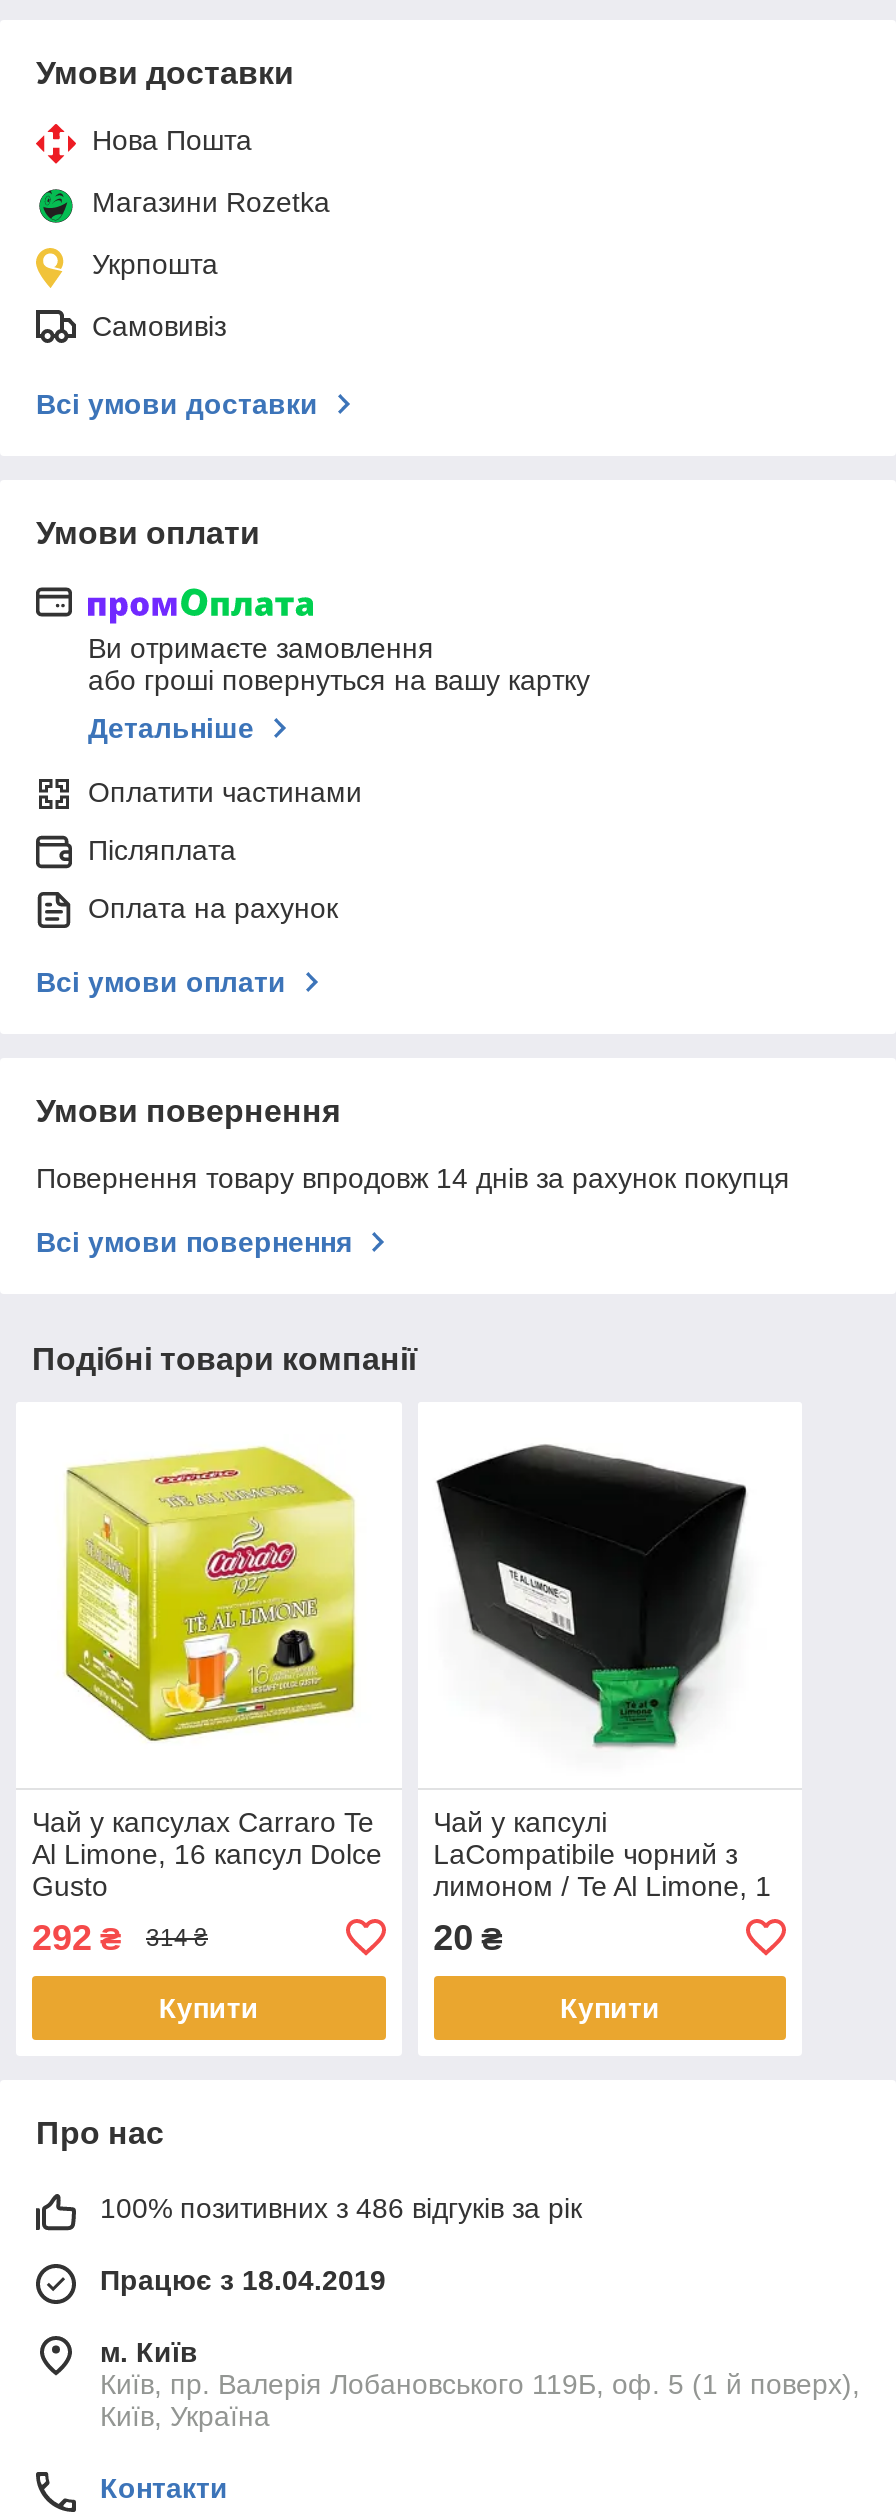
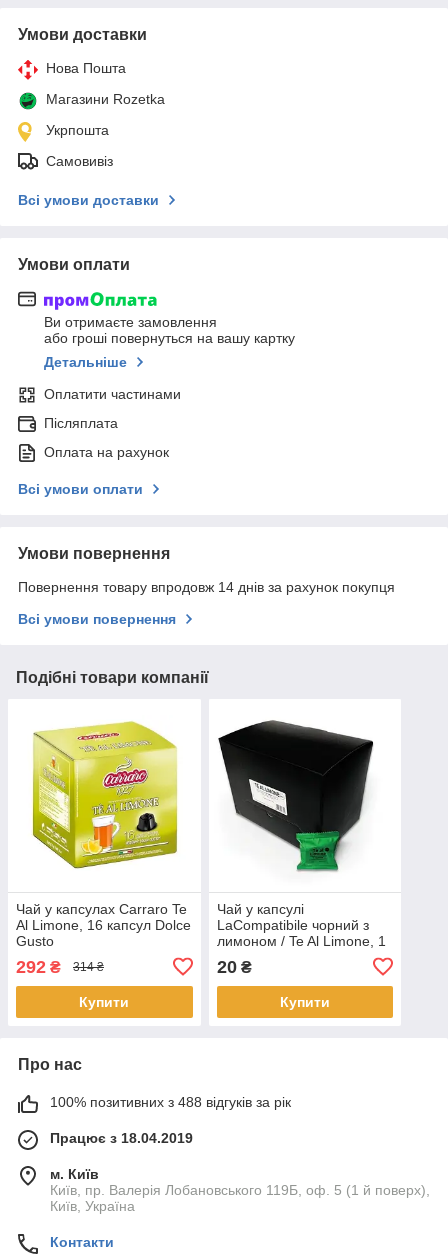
- 100% позитивних з 486 відгуків за рік
+ 100% позитивних з 488 відгуків за рік
